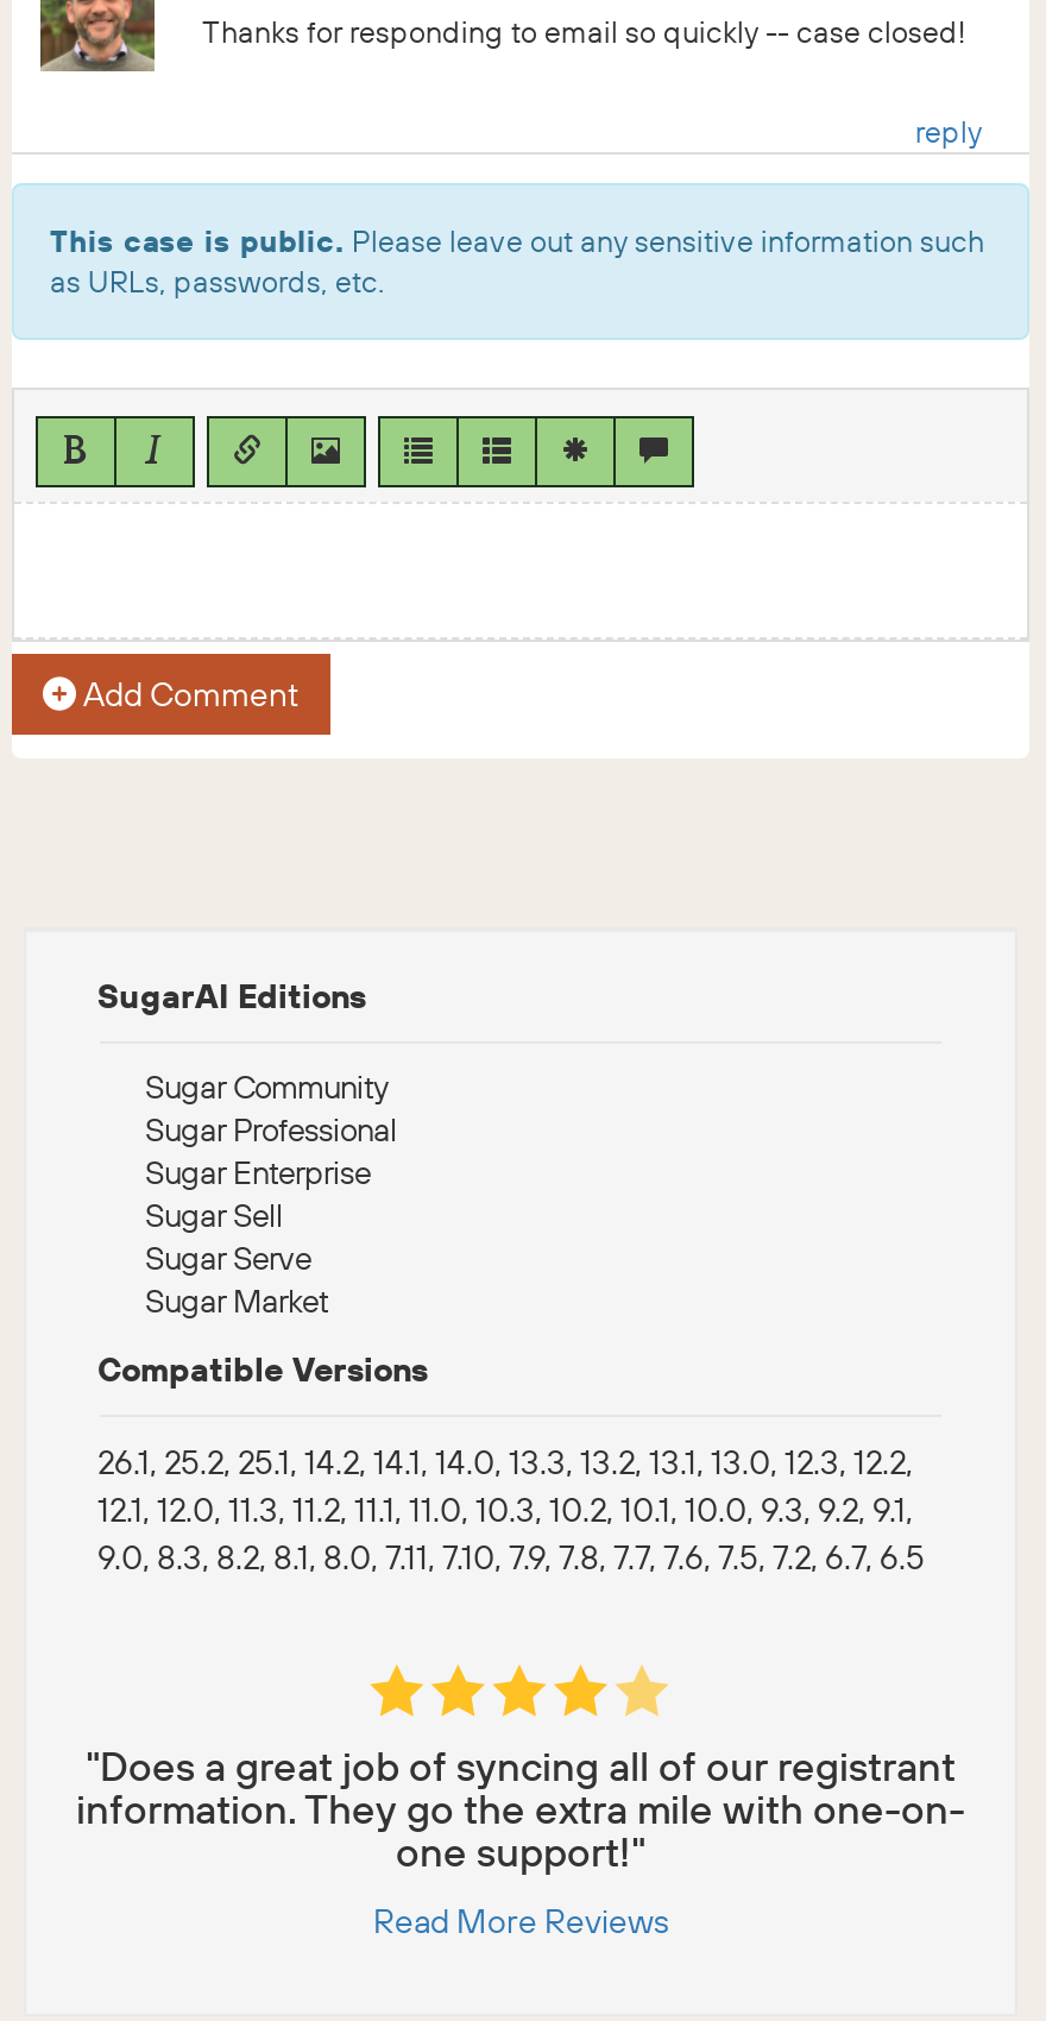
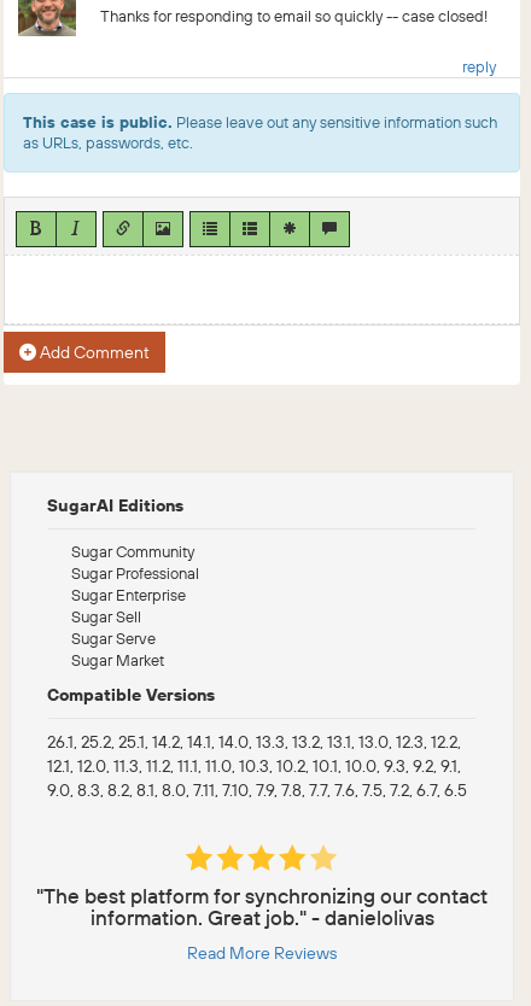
- "Does a great job of syncing all of our registrant
- information. They go the extra mile with one-on-
- one support!"
+ "The best platform for synchronizing our contact
+ information. Great job." - danielolivas
